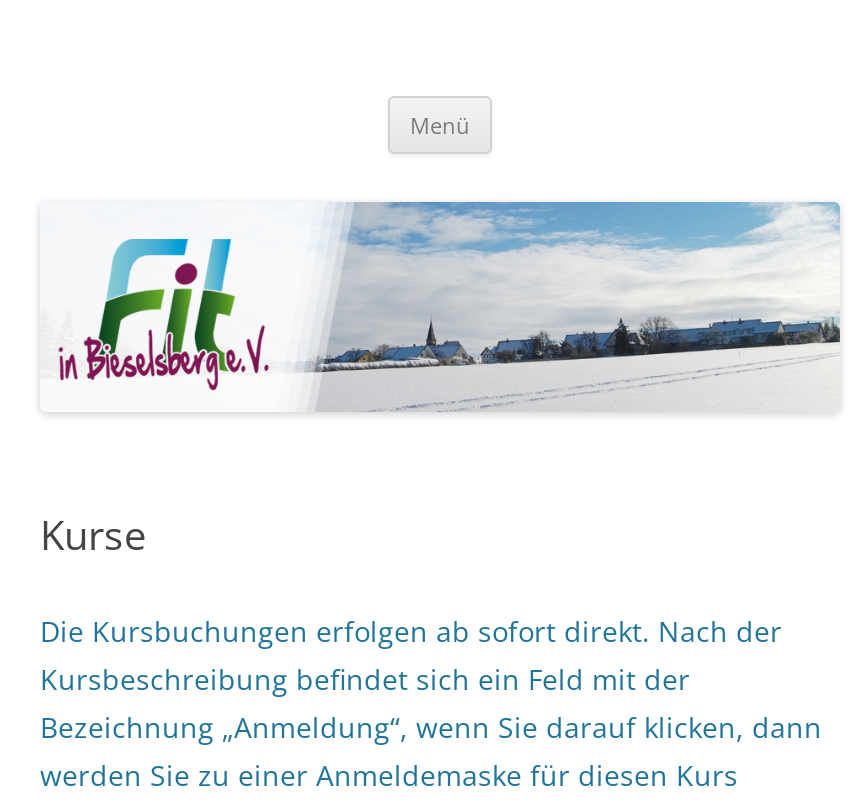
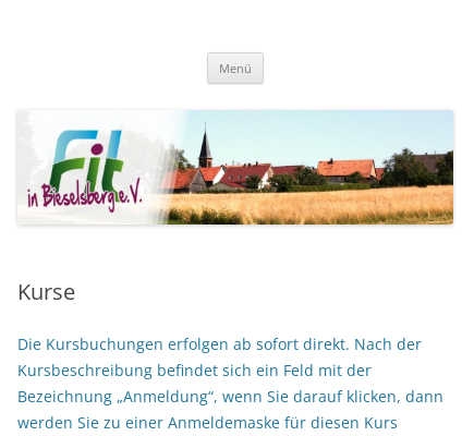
- [image]
+ [image]
